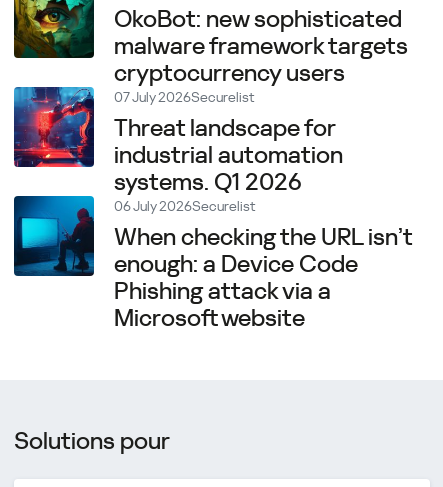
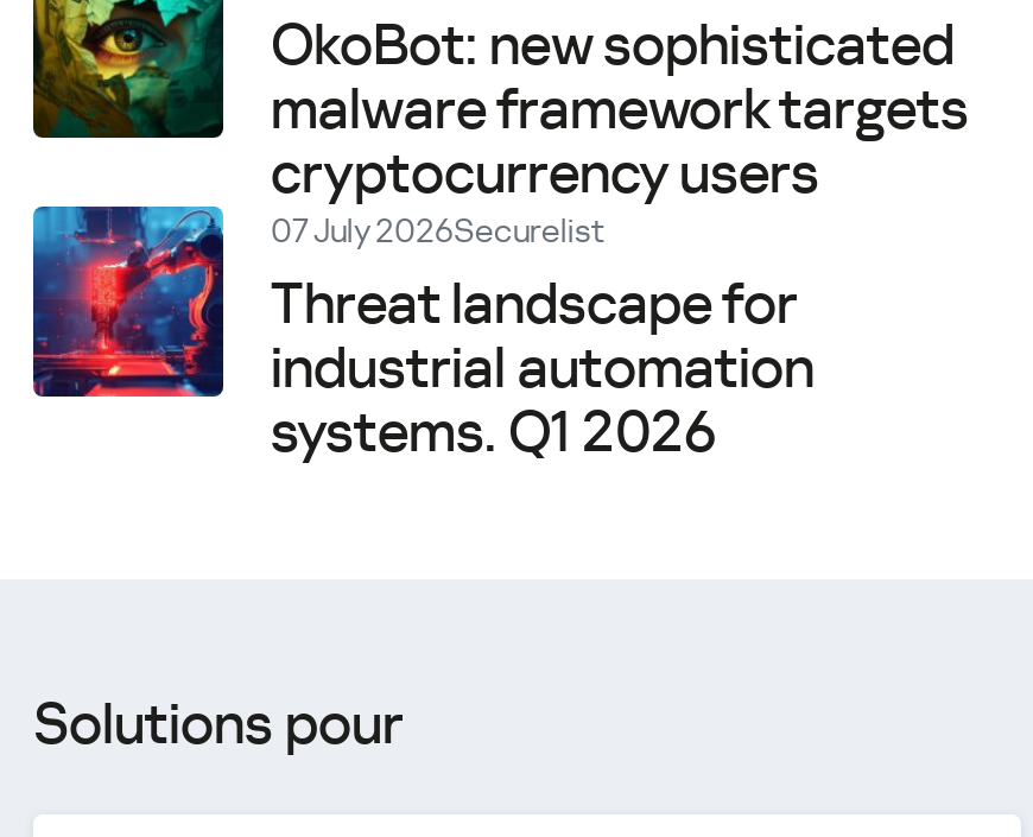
- [image]
- 06 July 2026Securelist
- When checking the URL isn’t
- enough: a Device Code
- Phishing attack via a
- Microsoft website
